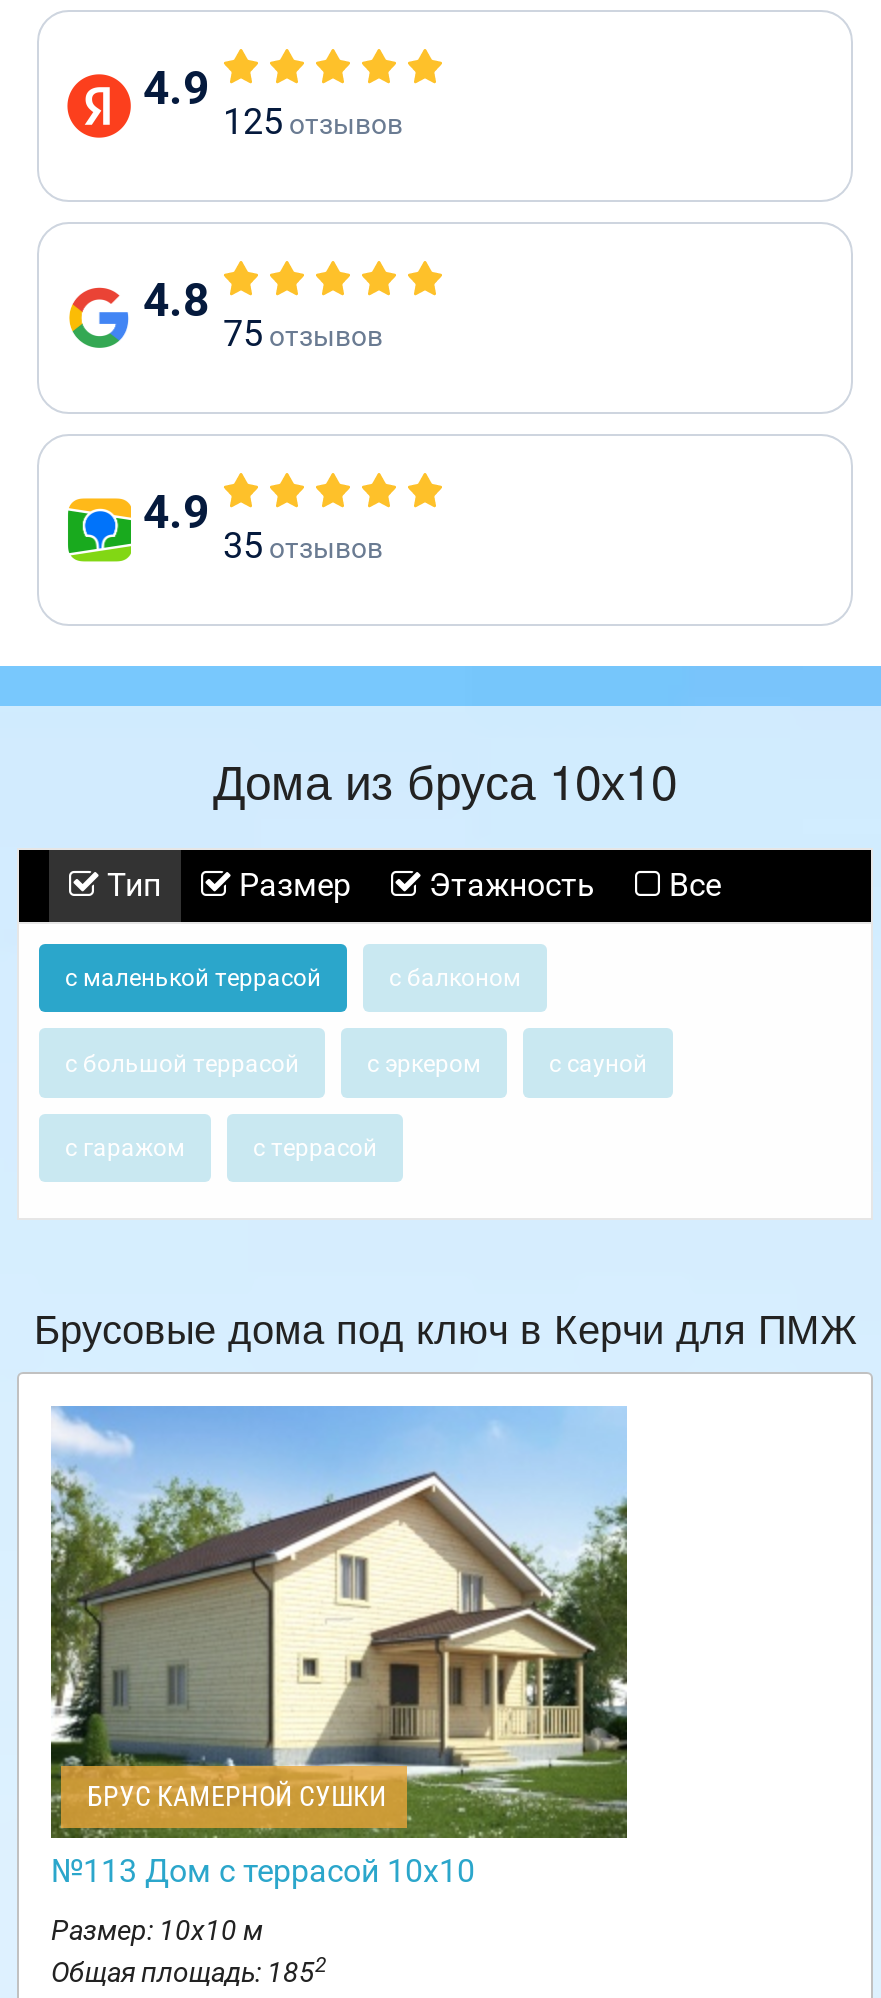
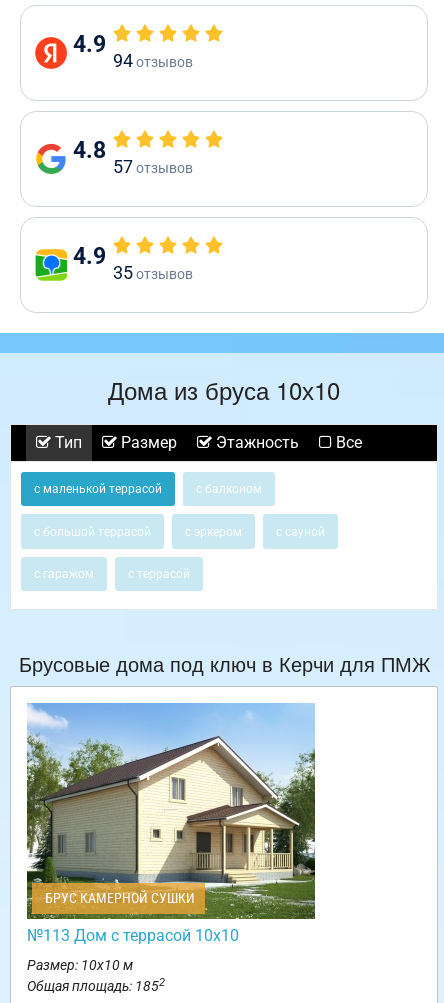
- 125 отзывов
+ 94 отзывов

- 75 отзывов
+ 57 отзывов
